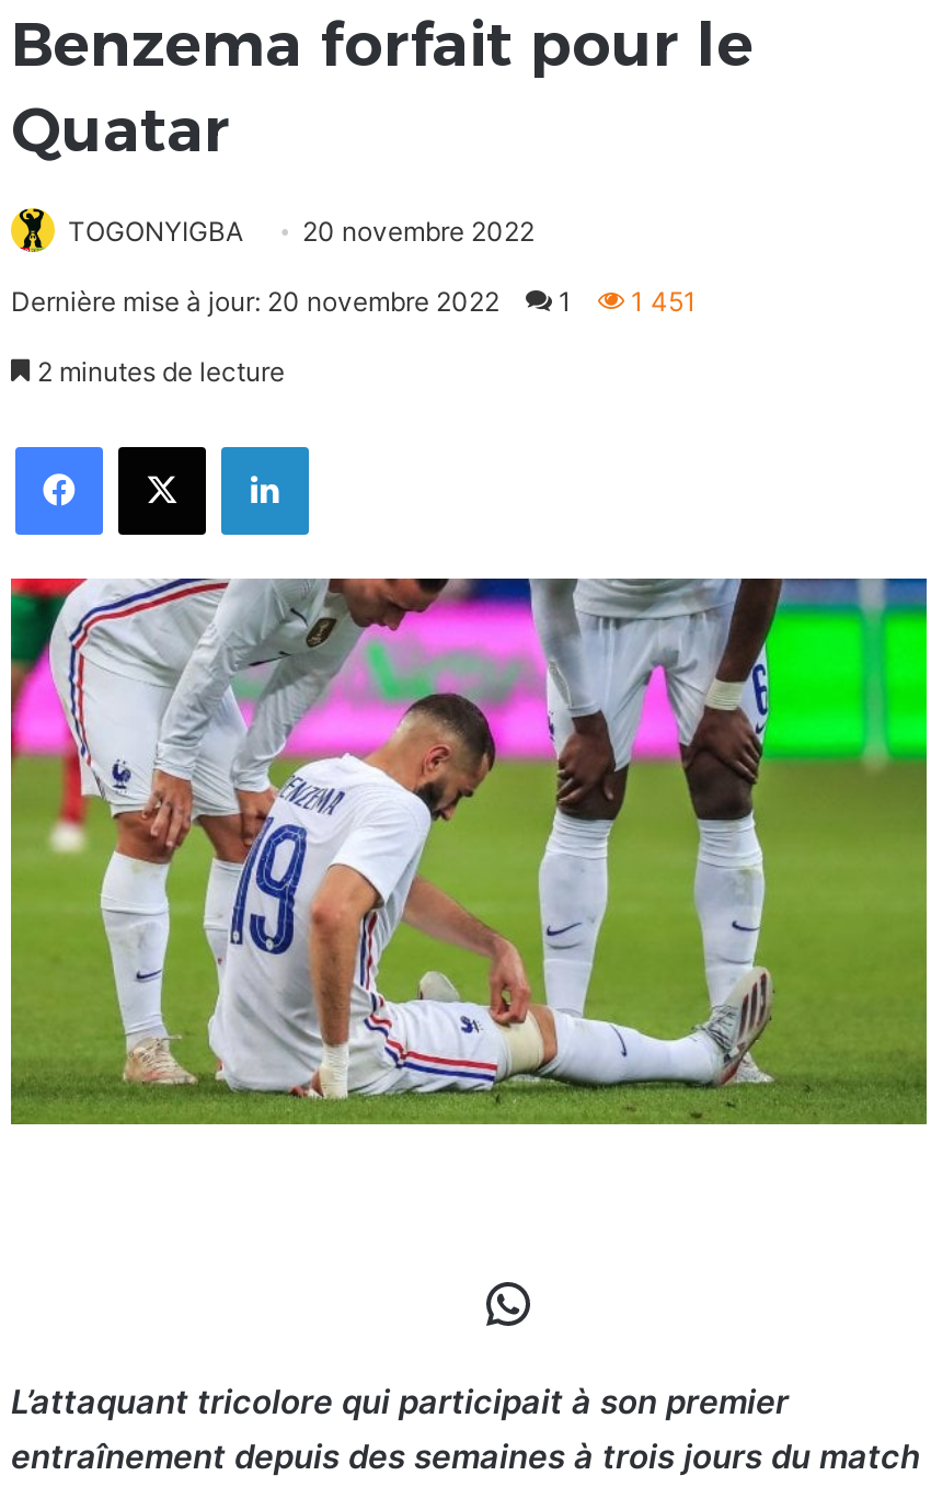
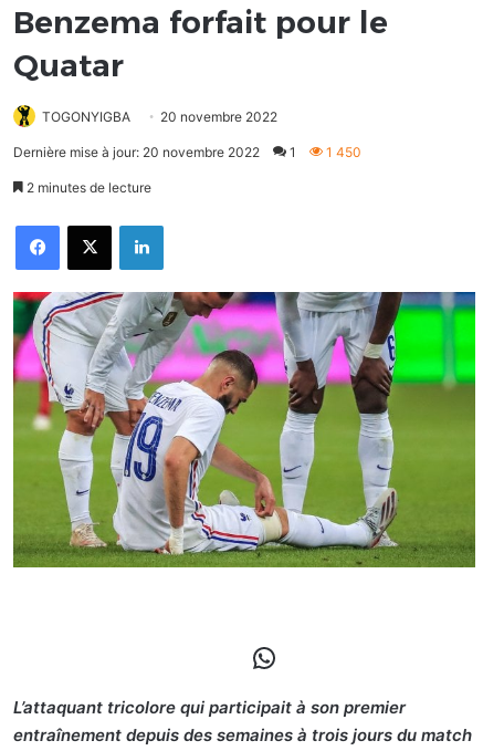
- Dernière mise à jour: 20 novembre 2022 1 1 451
+ Dernière mise à jour: 20 novembre 2022 1 1 450
